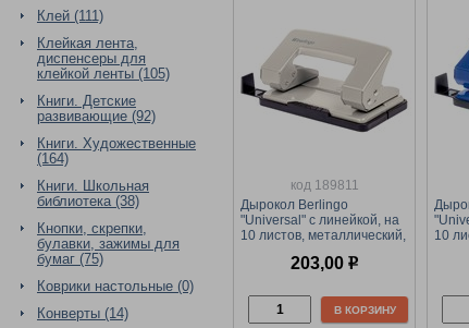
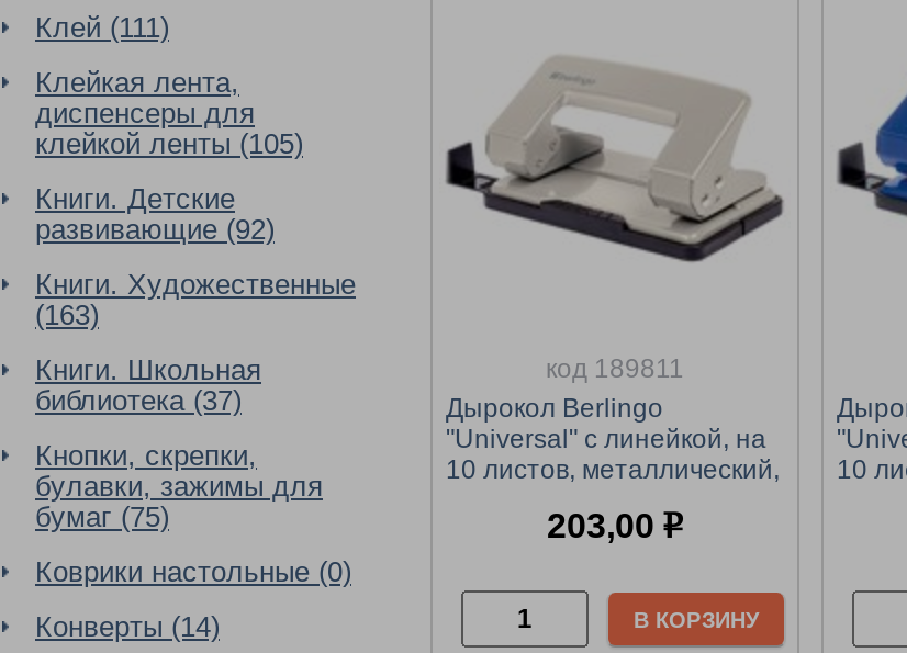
- (164)
+ (163)

- библиотека (38)
+ библиотека (37)
